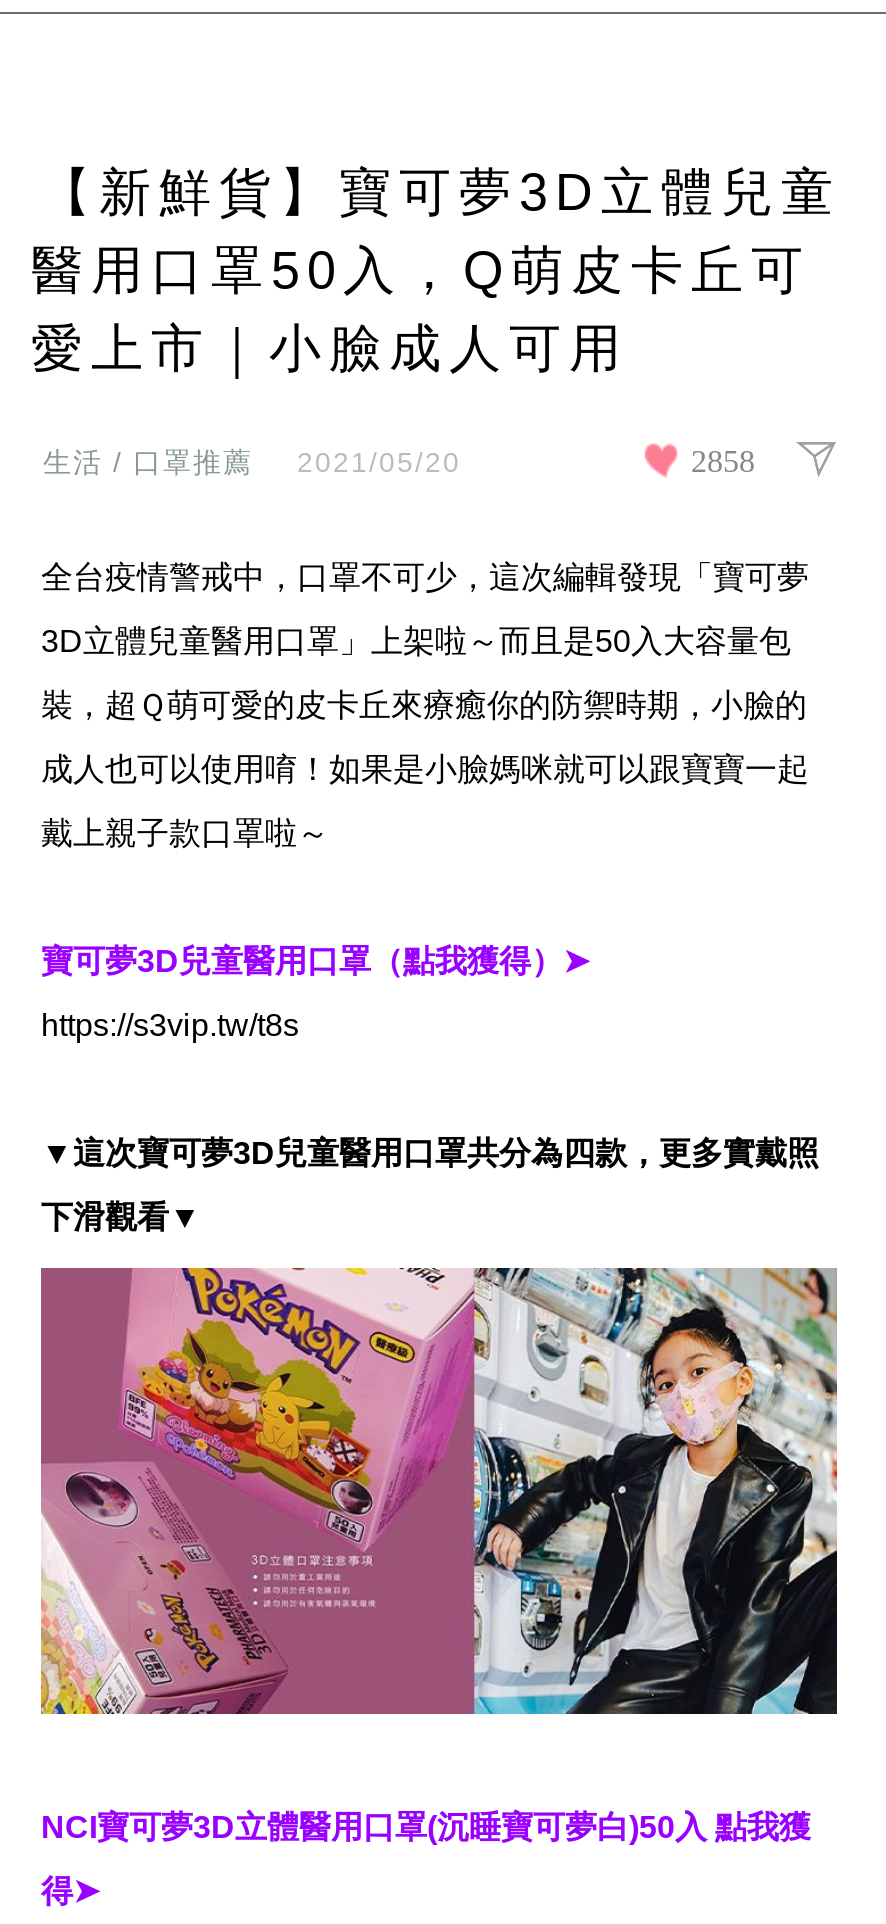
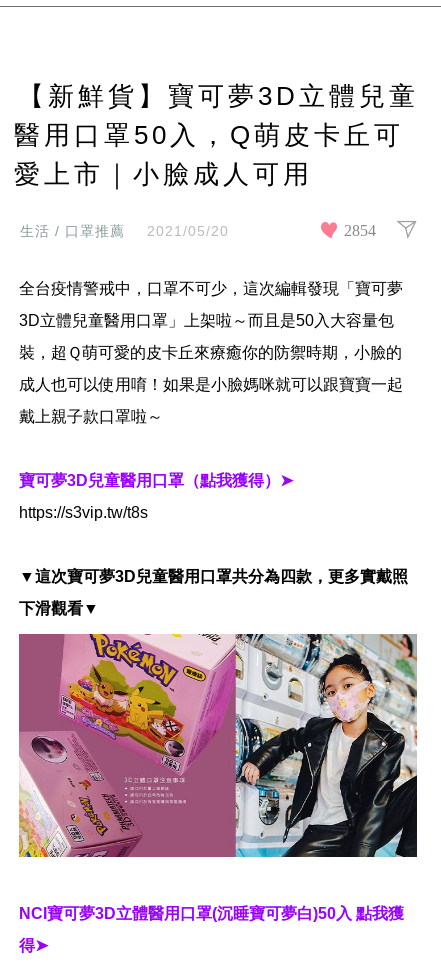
- 2858
+ 2854
